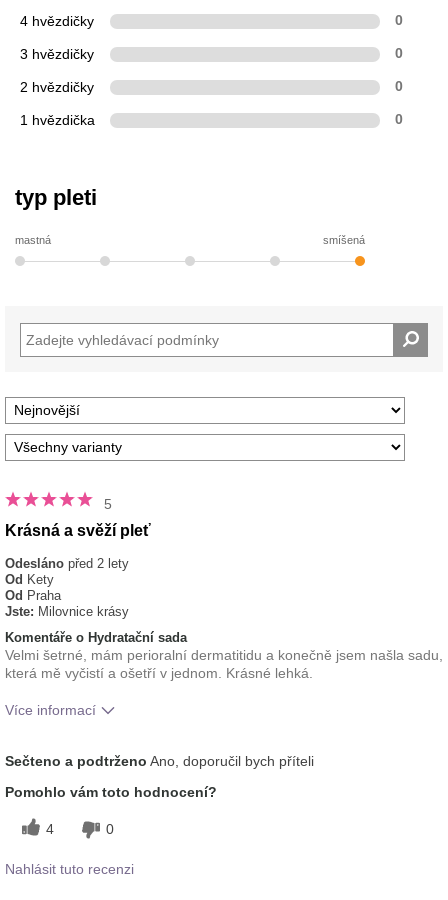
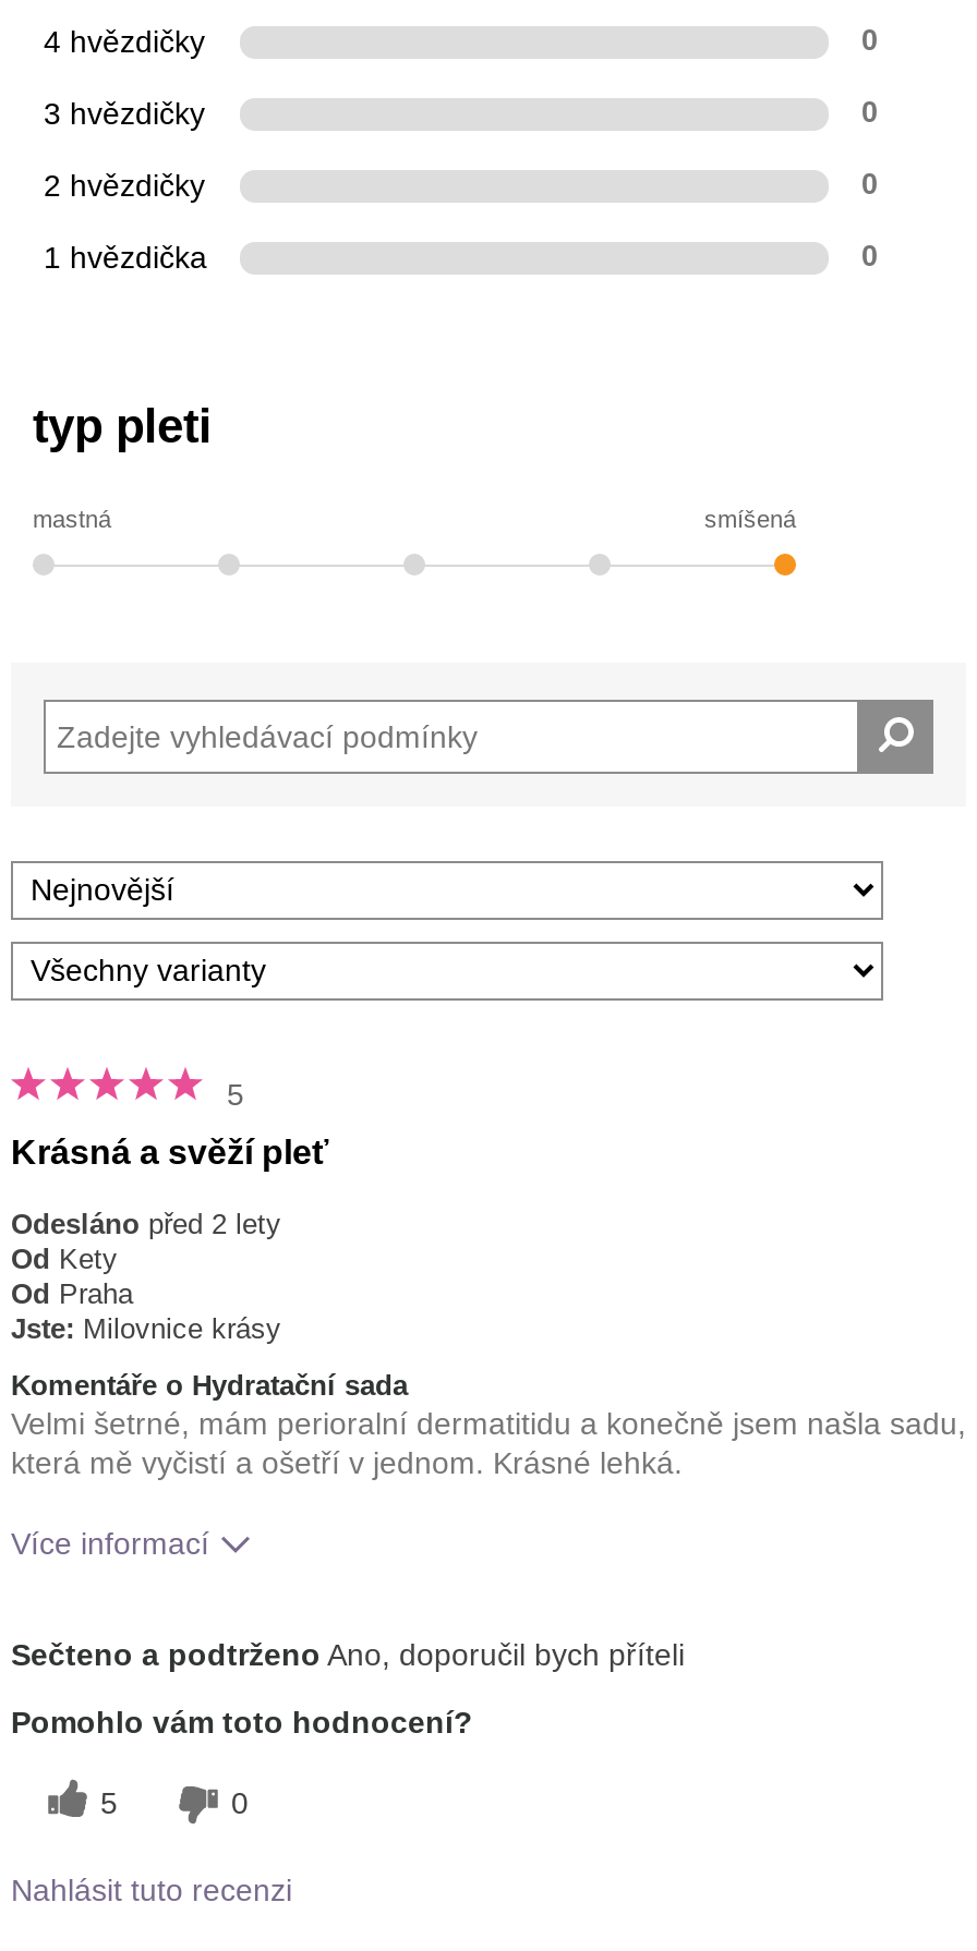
- 4
+ 5
